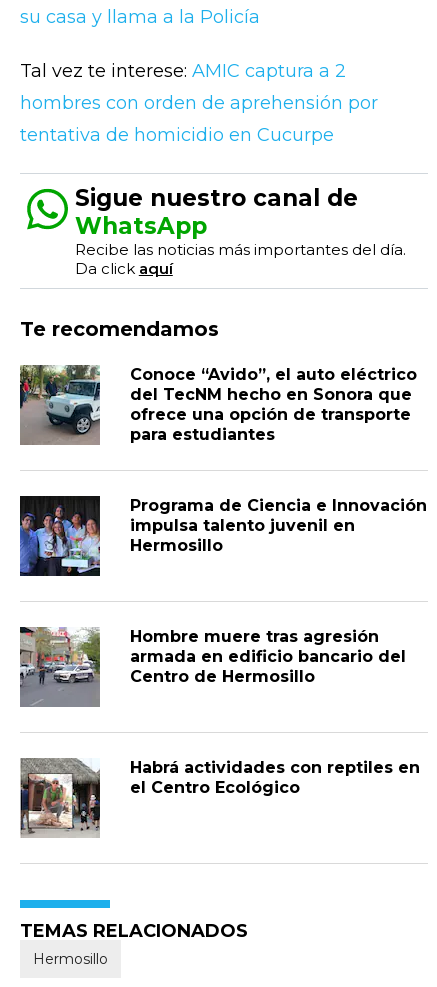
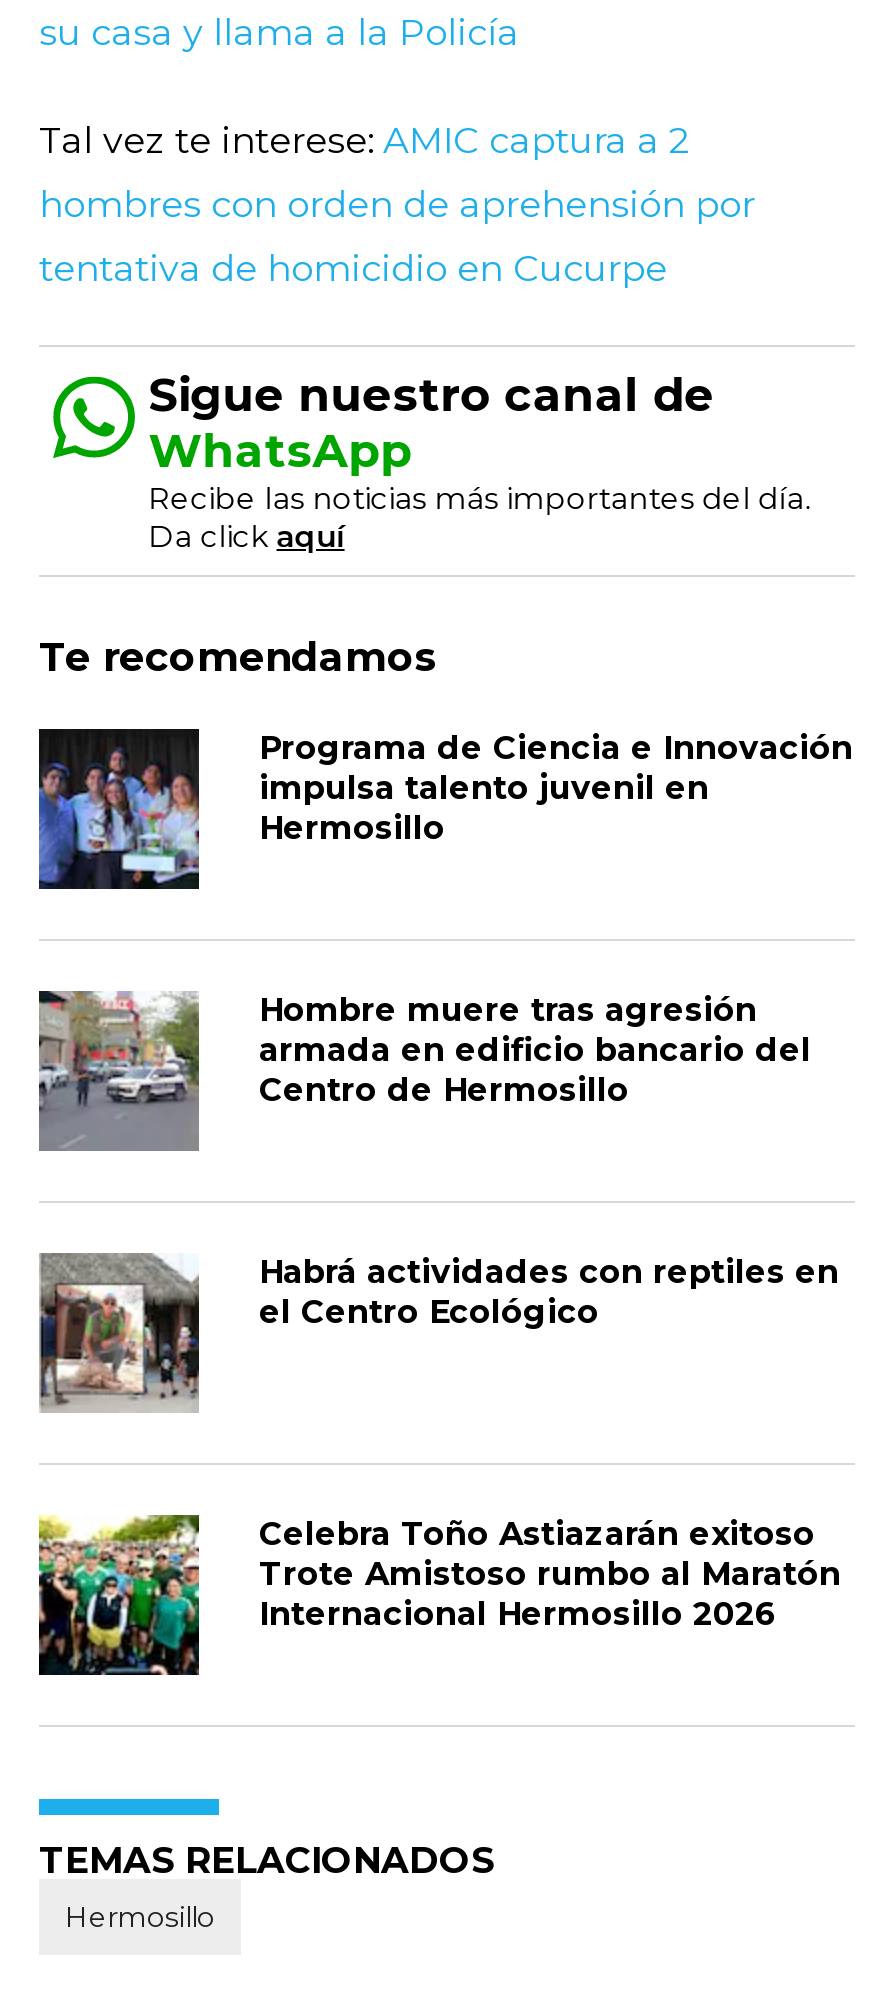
- [image]
- Conoce “Avido”, el auto eléctrico
- del TecNM hecho en Sonora que
- ofrece una opción de transporte
- para estudiantes

moved up: [image] | Programa de Ciencia e Innovación | impulsa talento juvenil en | ... | Habrá actividades con reptiles en | el Centro Ecológico

moved up: [image]

+ [image]
+ Celebra Toño Astiazarán exitoso
+ Trote Amistoso rumbo al Maratón
+ Internacional Hermosillo 2026
